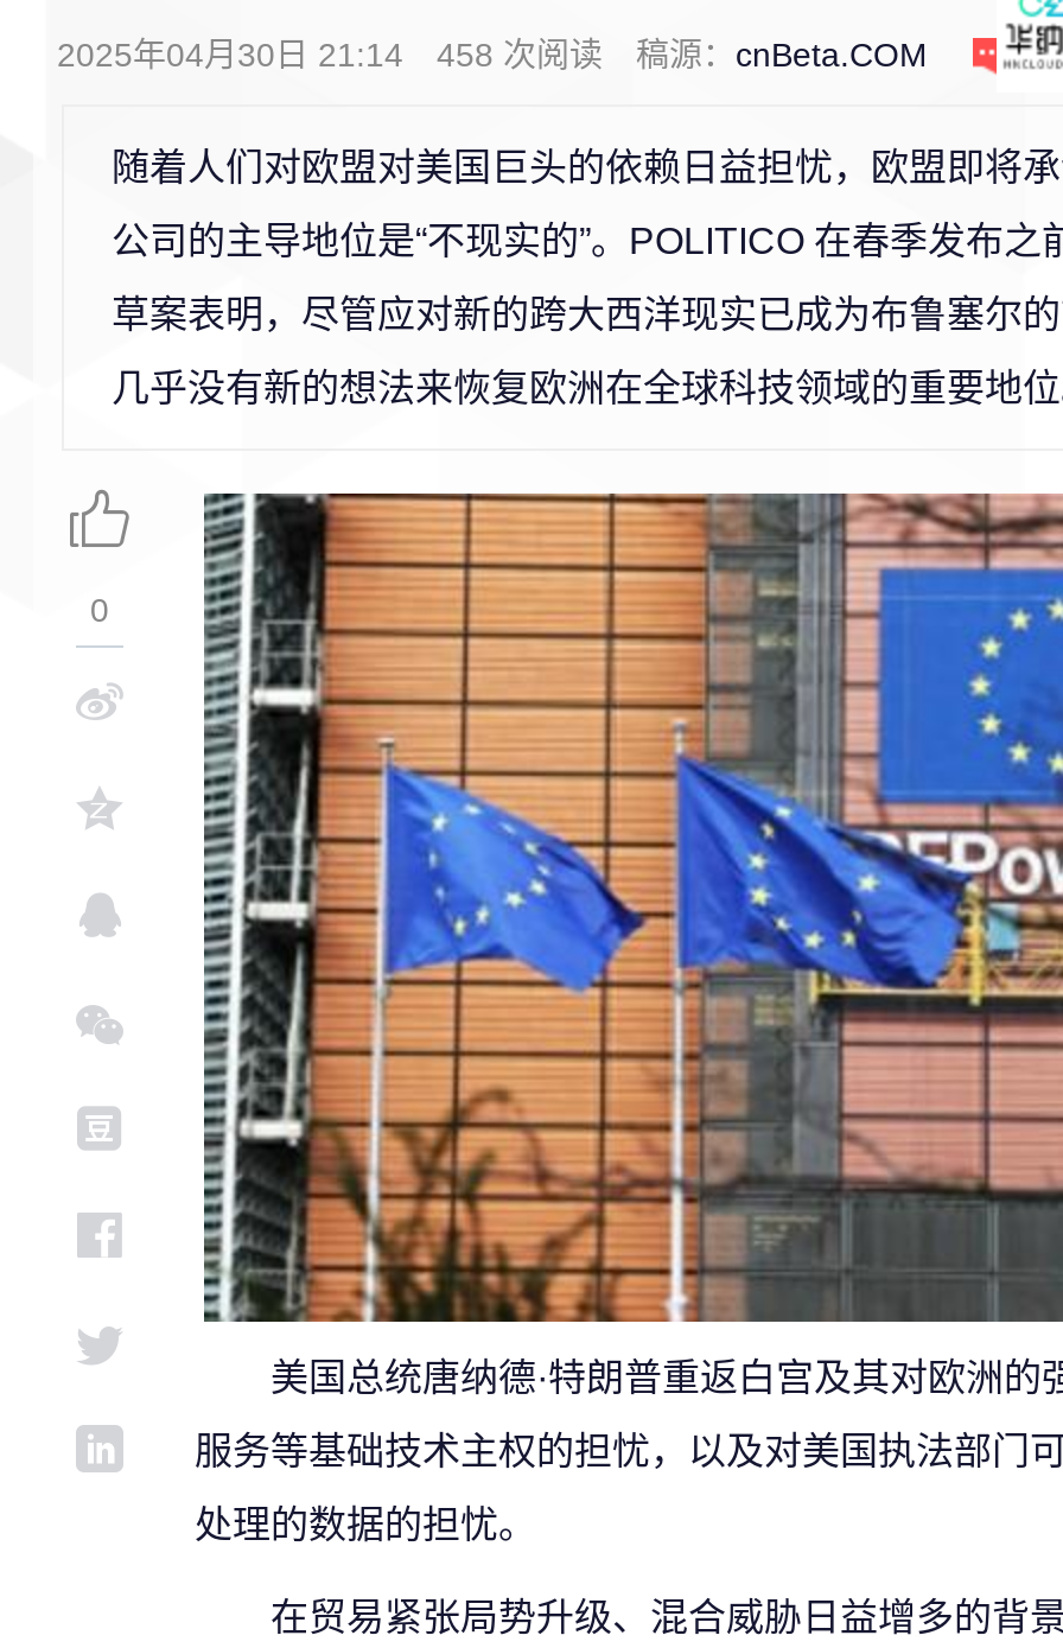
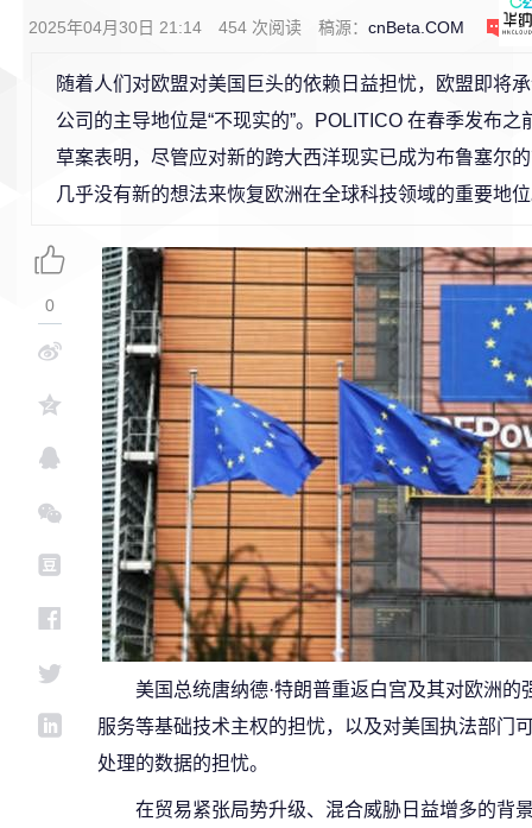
- 2025年04月30日 21:14 458次阅读 稿源：cnBeta.COM
+ 2025年04月30日 21:14 454次阅读 稿源：cnBeta.COM
